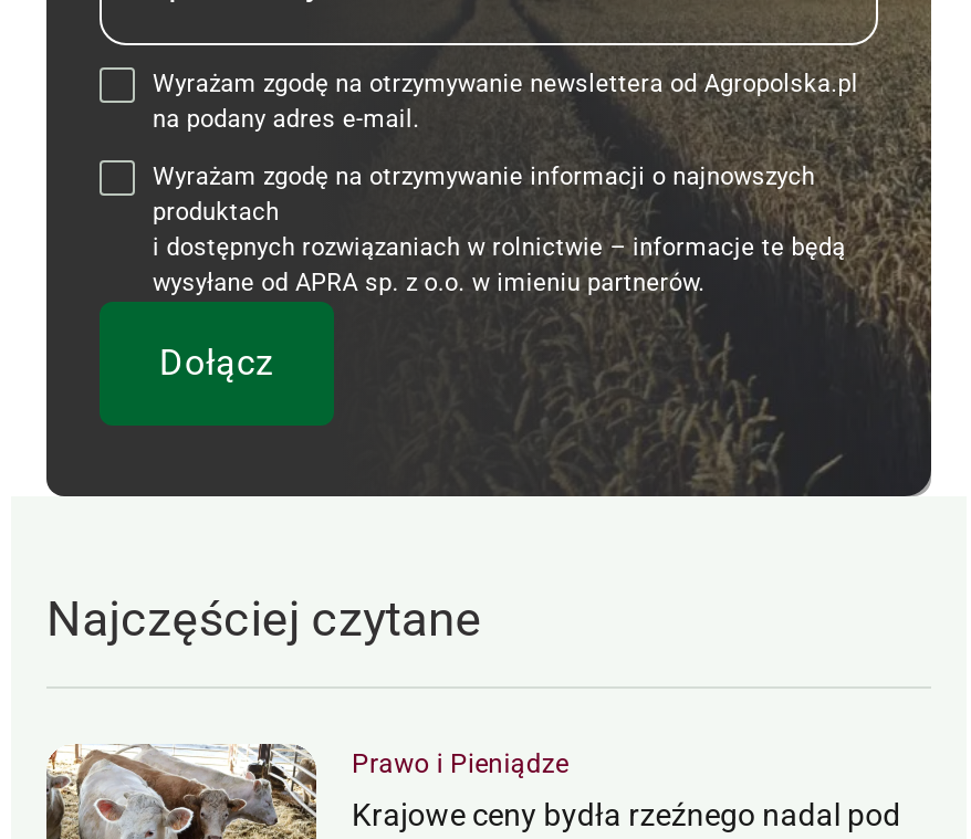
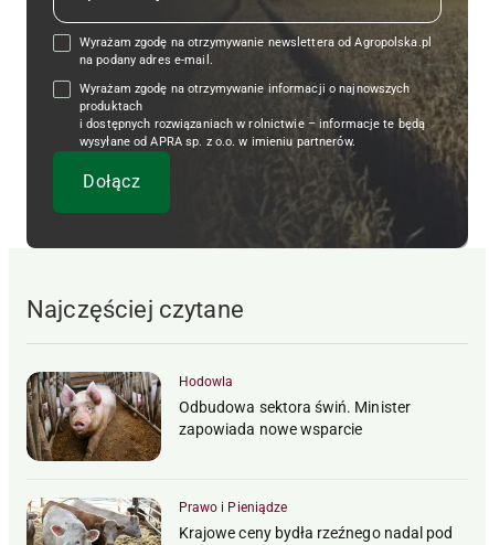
+ [image]
+ Hodowla
+ Odbudowa sektora świń. Minister
+ zapowiada nowe wsparcie
